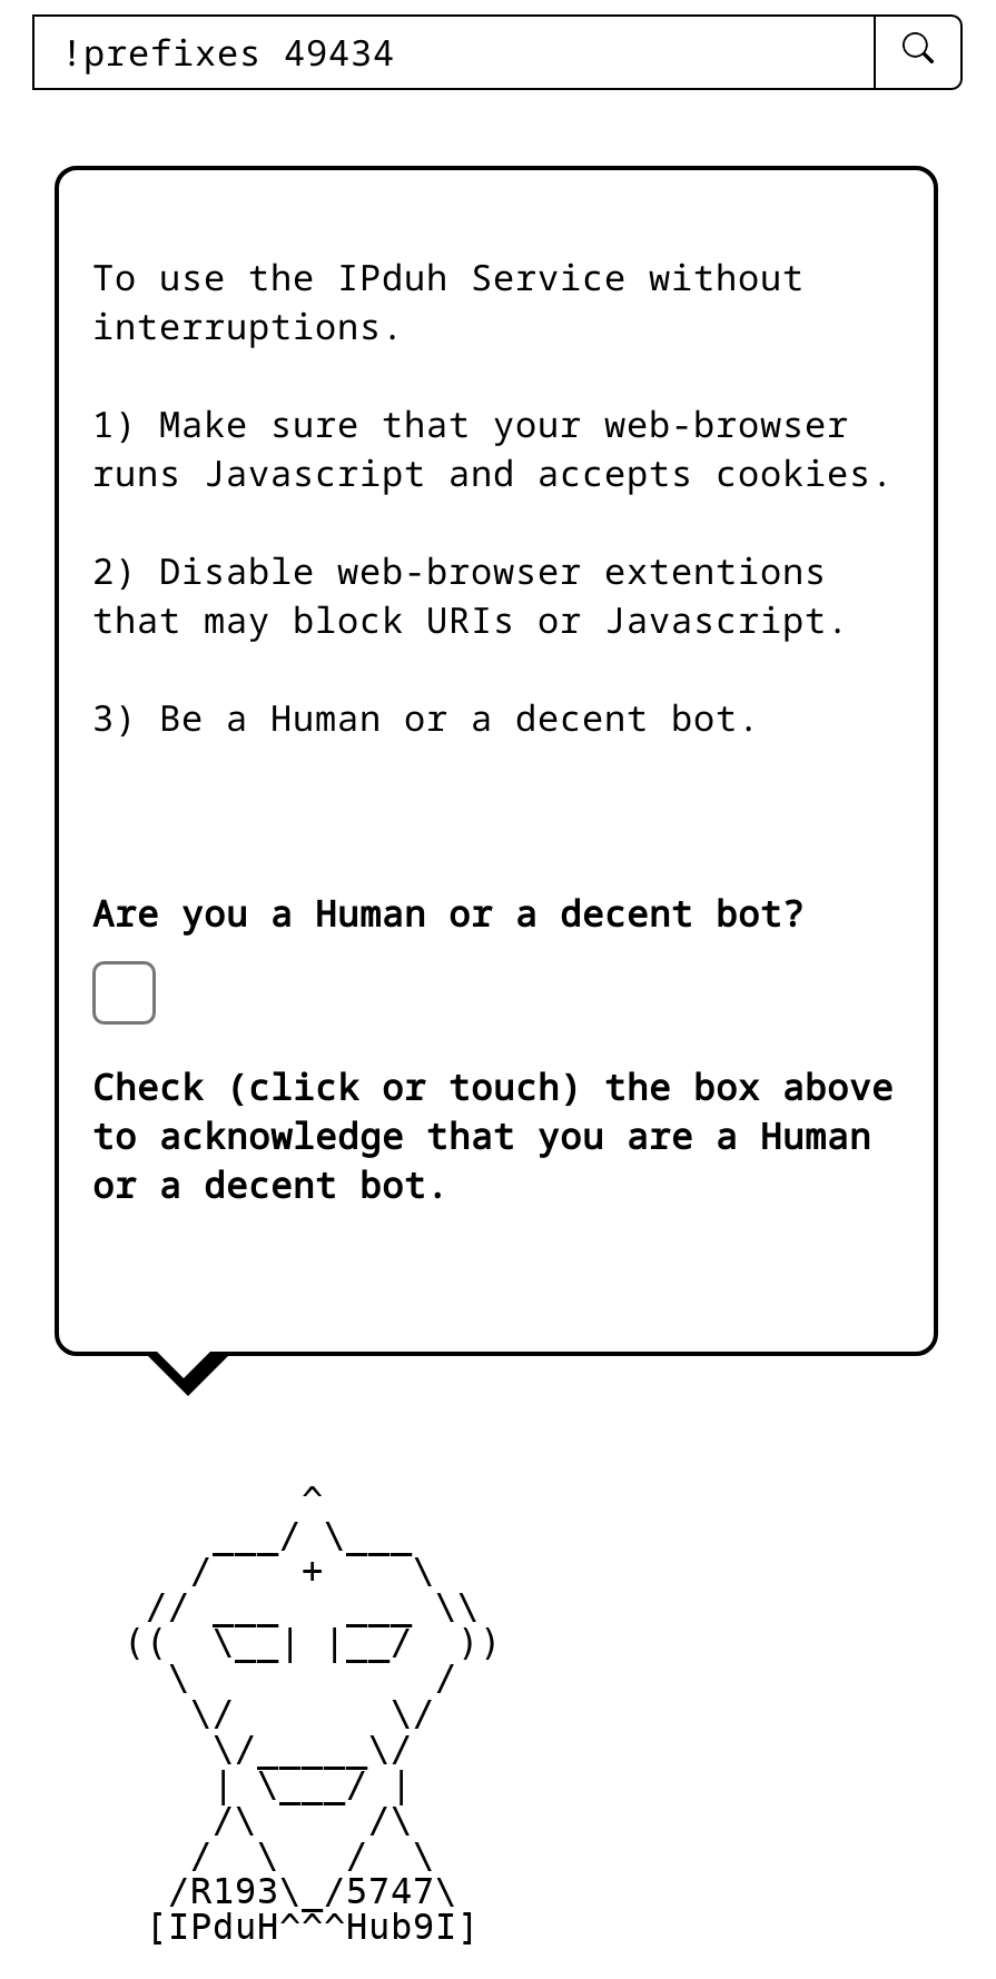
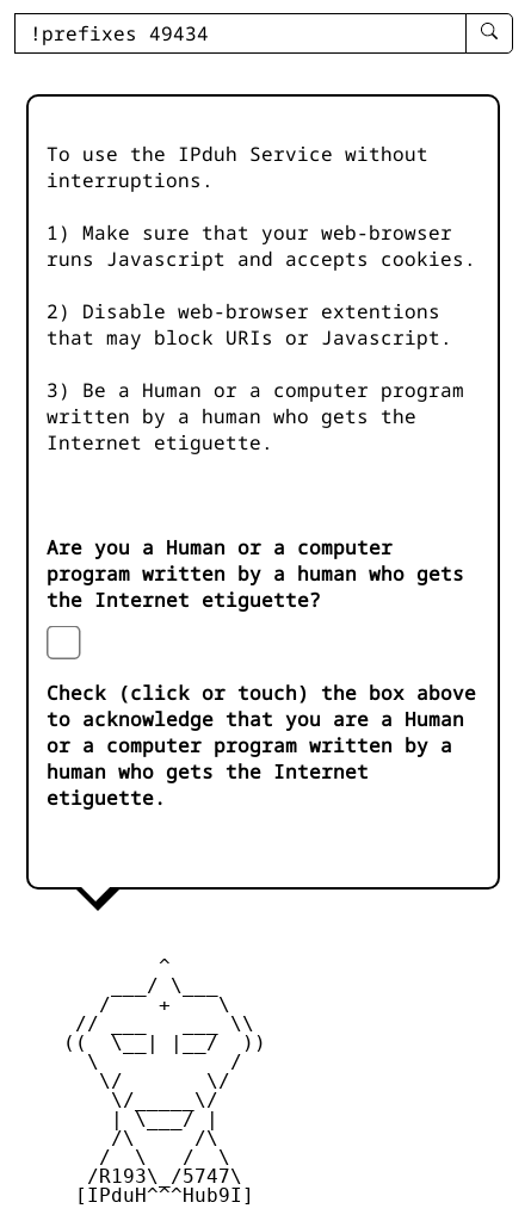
- 3) Be a Human or a decent bot.
+ 3) Be a Human or a computer program
+ written by a human who gets the
+ Internet etiguette.

- Are you a Human or a decent bot?
+ Are you a Human or a computer
+ program written by a human who gets
+ the Internet etiguette?

- or a decent bot.
+ or a computer program written by a
+ human who gets the Internet
+ etiguette.
